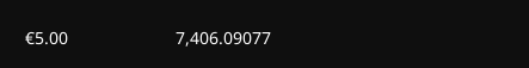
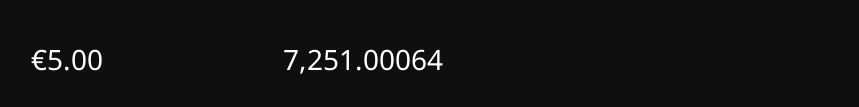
- 7,406.09077
+ 7,251.00064
